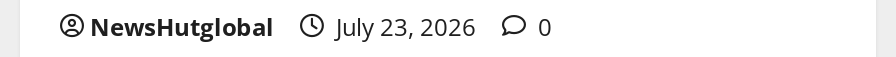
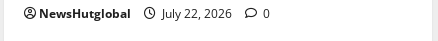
- NewsHutglobal July 23, 2026 0
+ NewsHutglobal July 22, 2026 0
